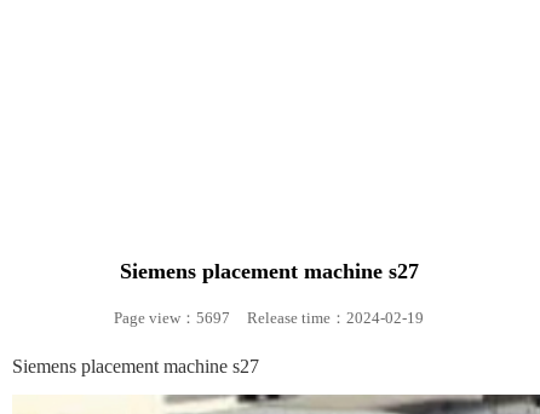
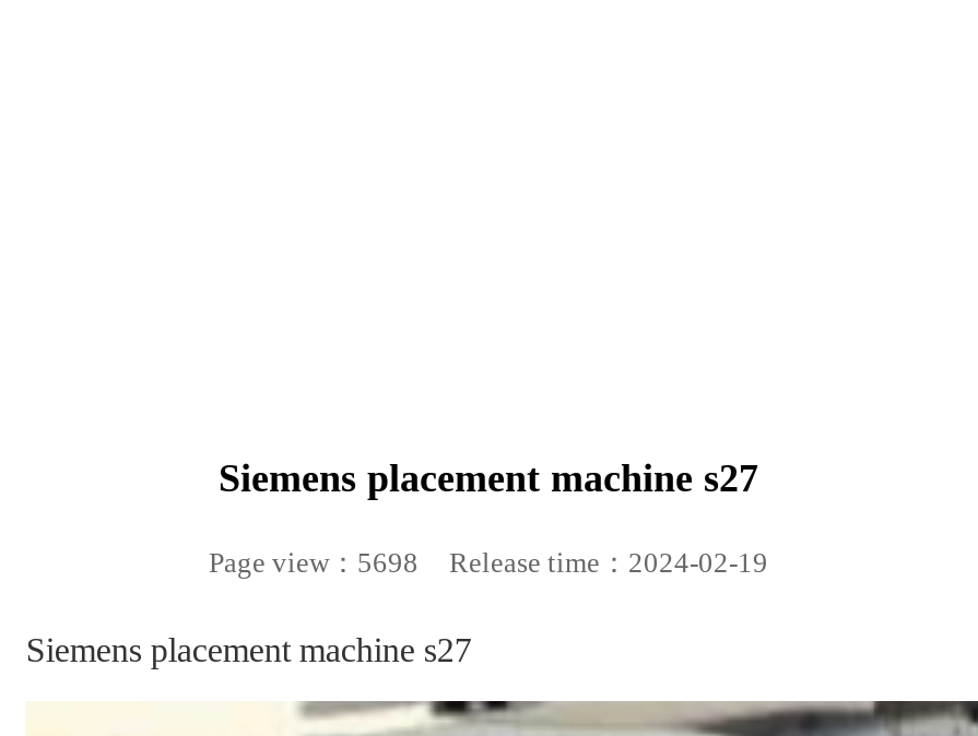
- Page view：5697 Release time：2024-02-19
+ Page view：5698 Release time：2024-02-19
